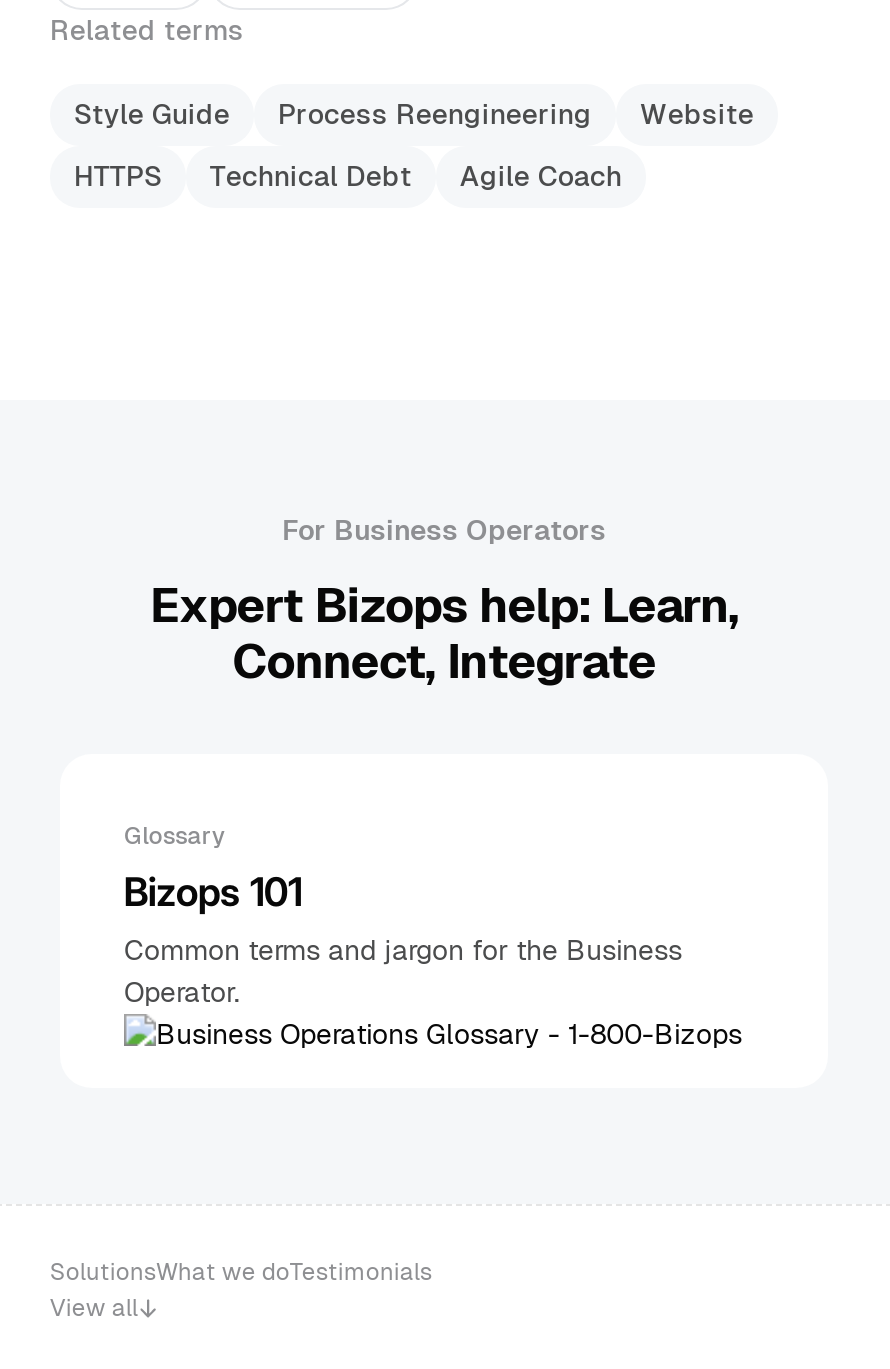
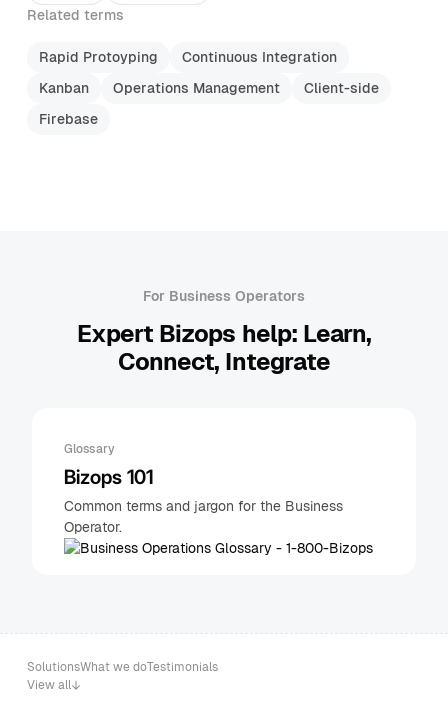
- Style Guide
- Process Reengineering
- Website
- HTTPS
- Technical Debt
- Agile Coach
+ Rapid Protoyping
+ Continuous Integration
+ Kanban
+ Operations Management
+ Client-side
+ Firebase
